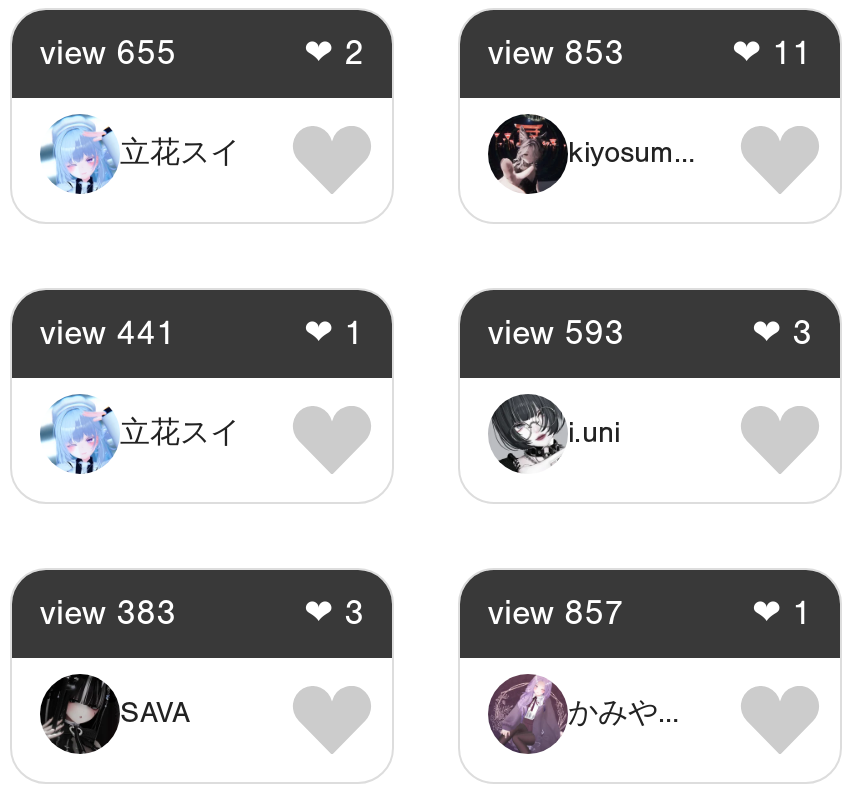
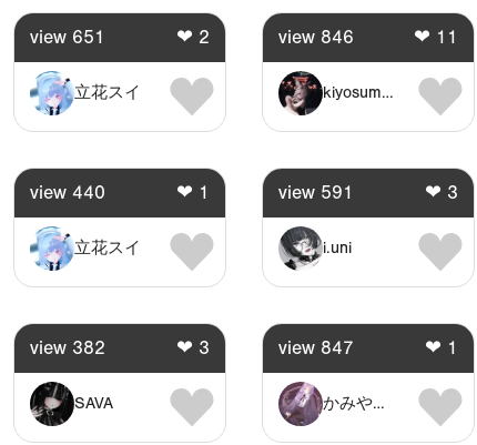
- view 655
+ view 651

- view 853
+ view 846

- view 441
+ view 440

- view 593
+ view 591

- view 383
+ view 382

- view 857
+ view 847
